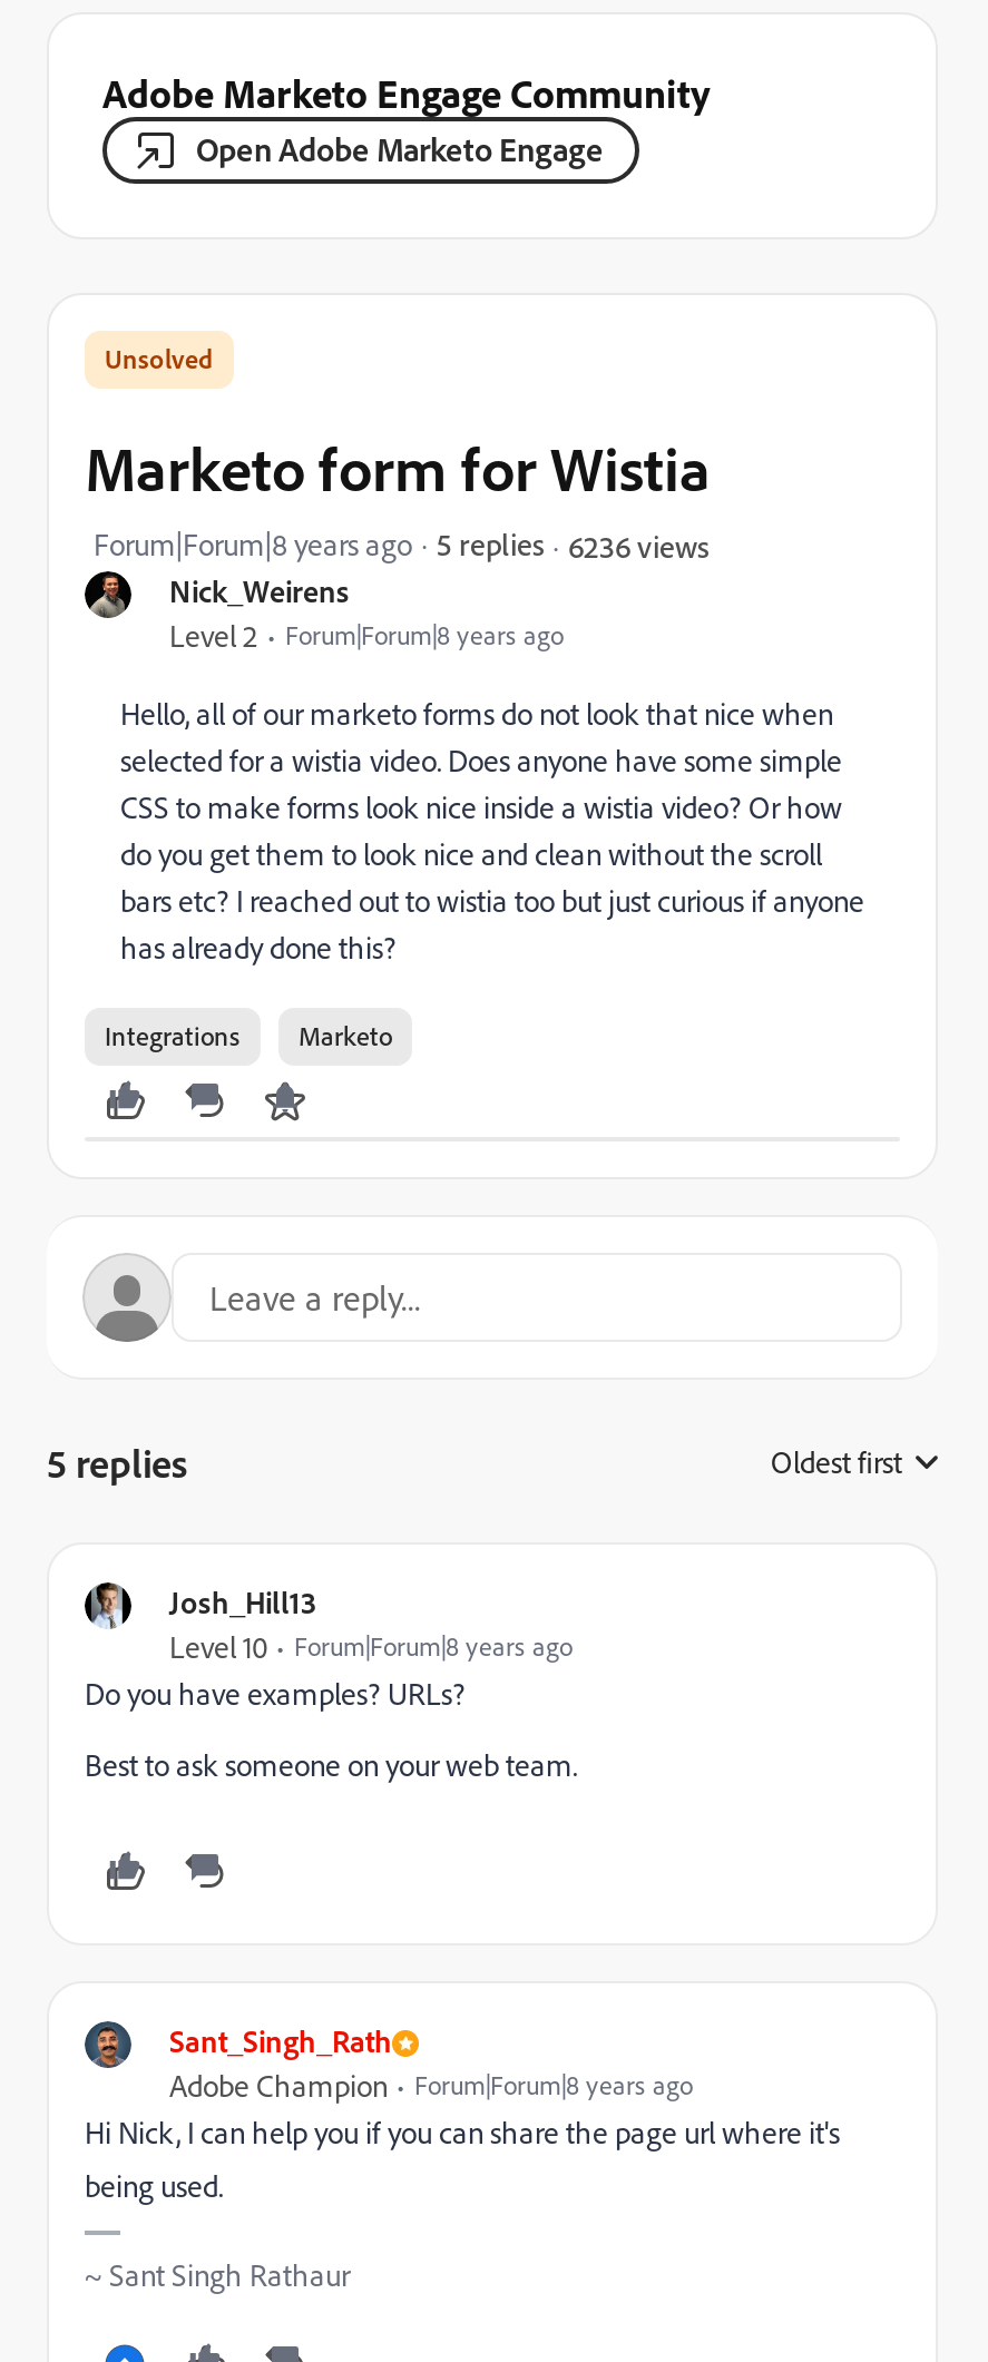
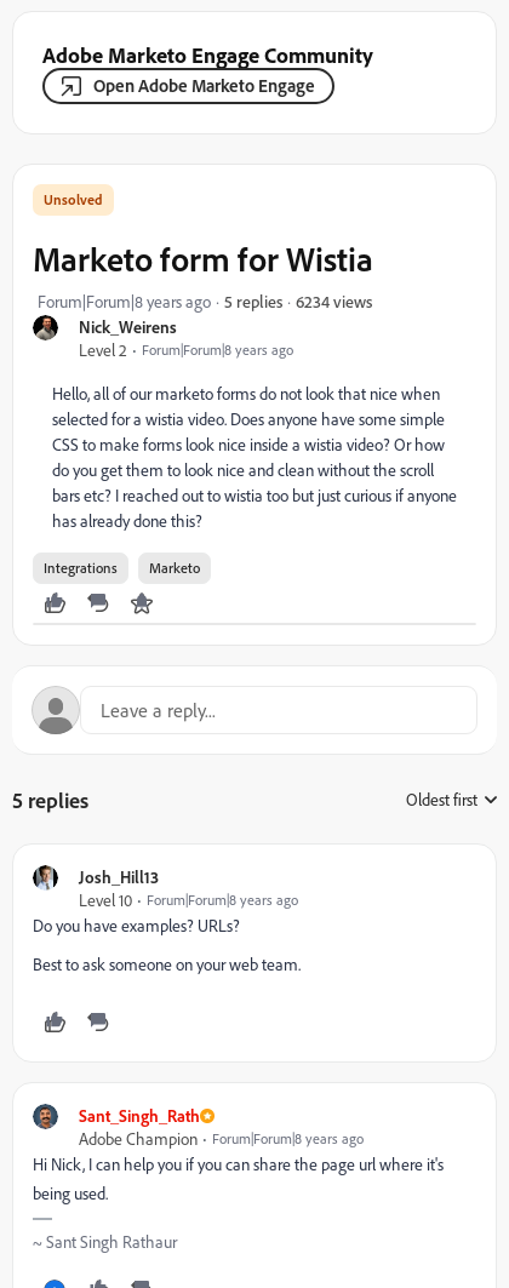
- 6236 views
+ 6234 views
